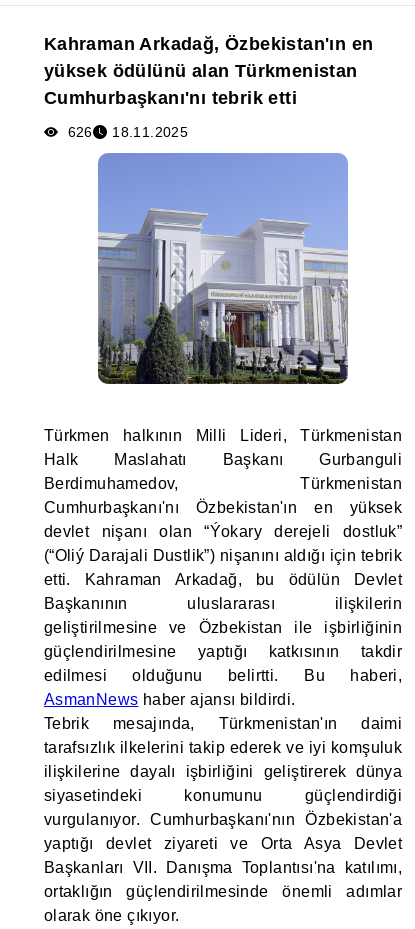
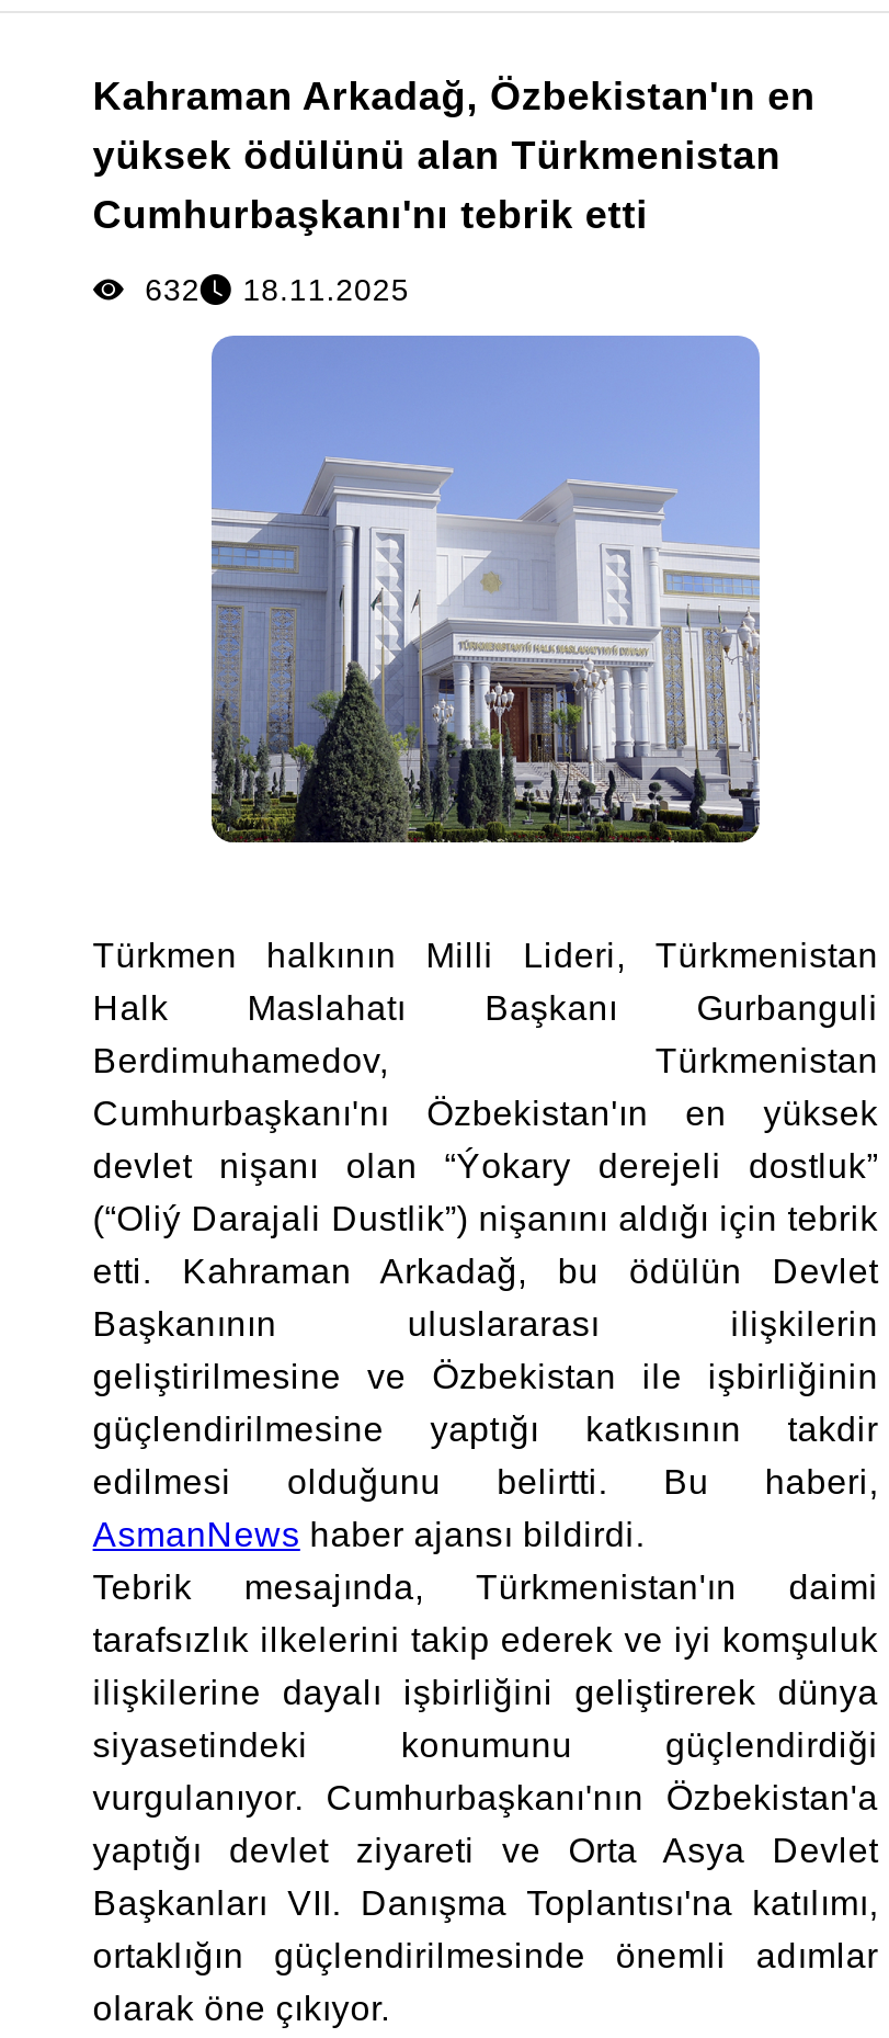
- 626 18.11.2025
+ 632 18.11.2025
